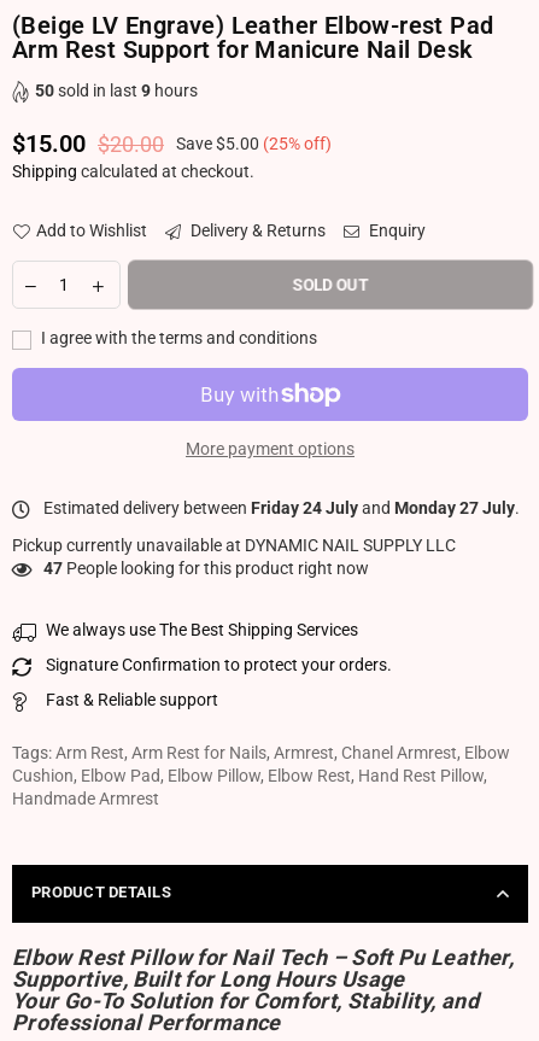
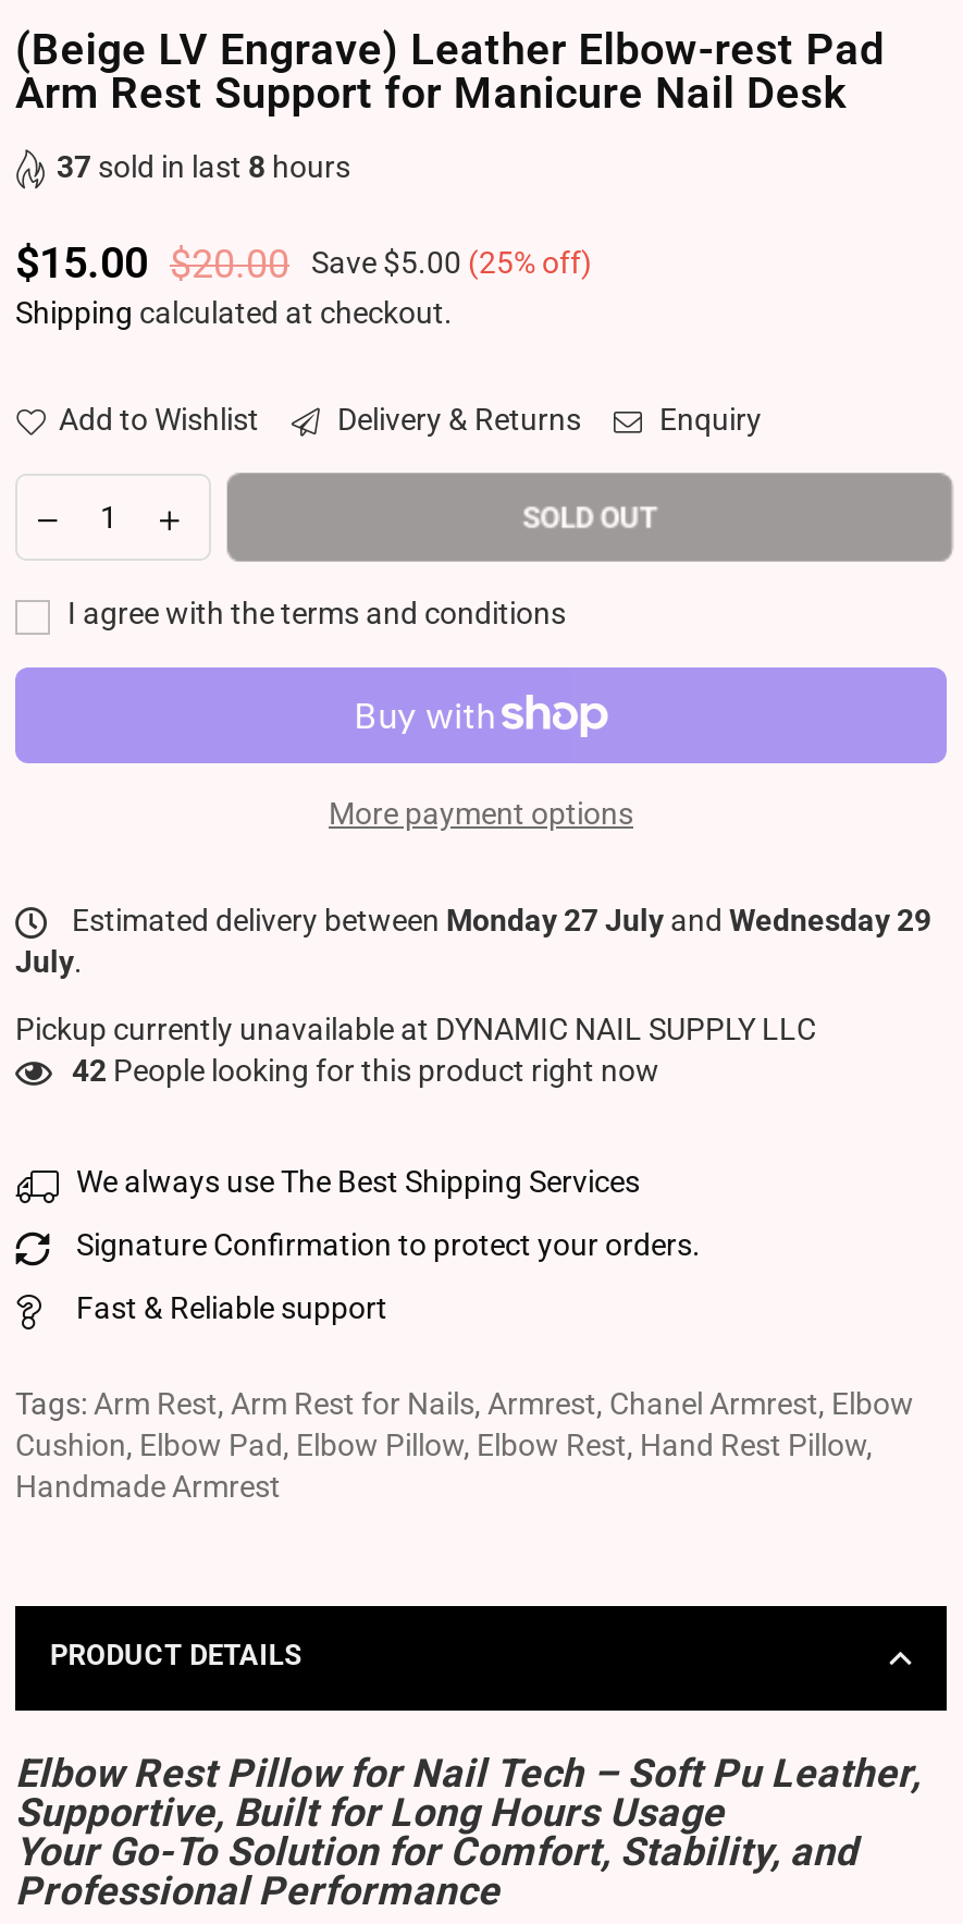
- 50 sold in last 9 hours
+ 37 sold in last 8 hours

- Estimated delivery between Friday 24 July and Monday 27 July.
+ Estimated delivery between Monday 27 July and Wednesday 29
+ July.

- 47 People looking for this product right now
+ 42 People looking for this product right now
